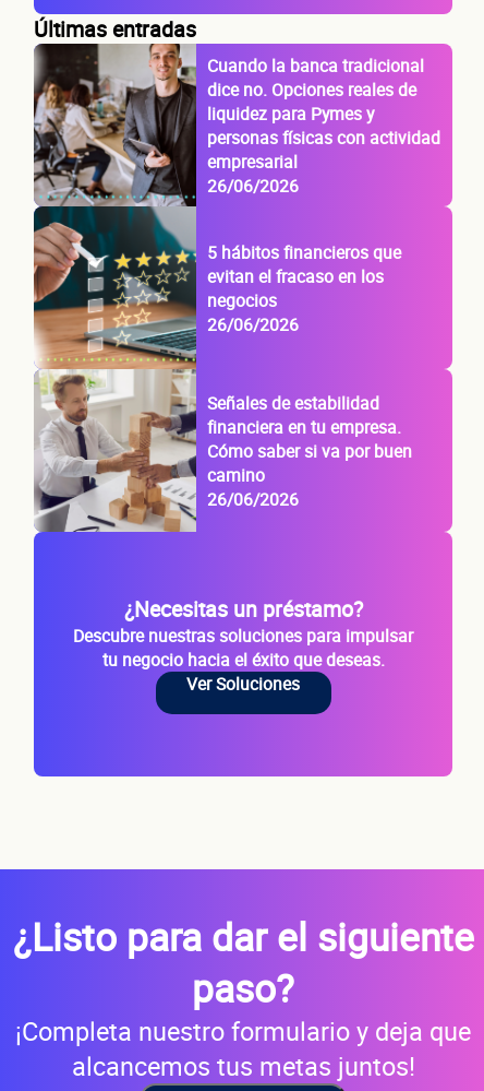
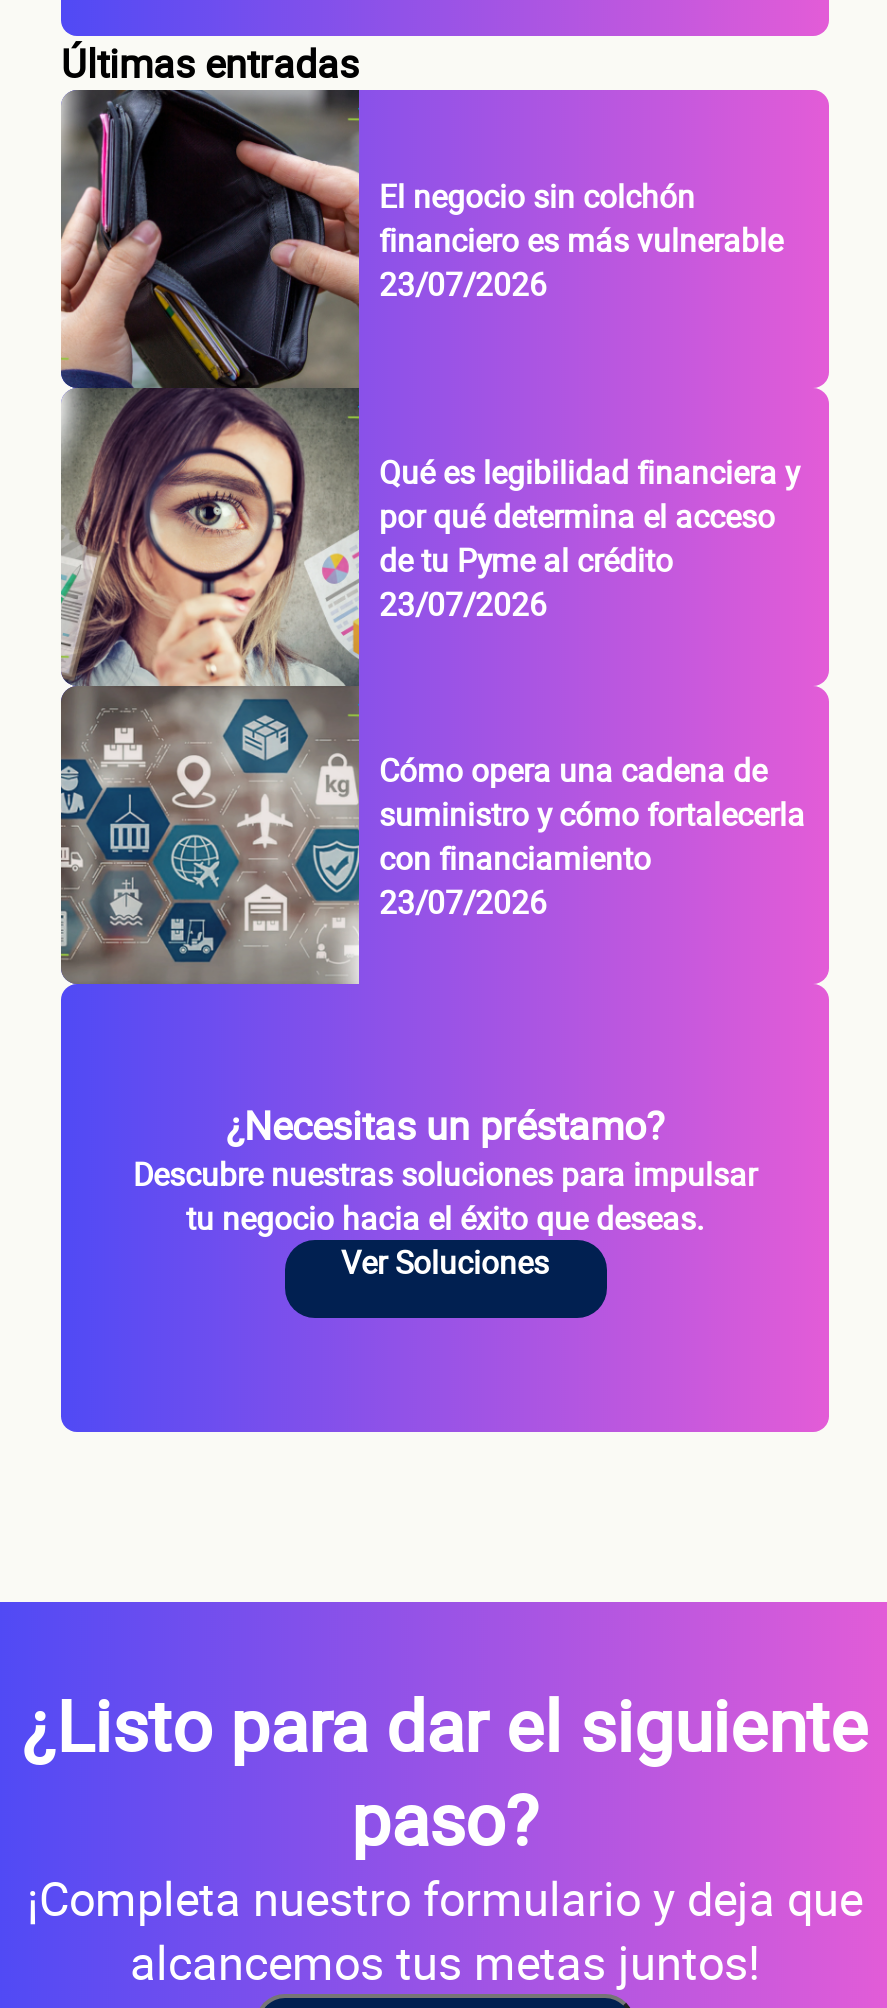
- [image]
- Cuando la banca tradicional
- dice no. Opciones reales de
- liquidez para Pymes y
- personas físicas con actividad
- empresarial
- 26/06/2026
+ [image]
+ El negocio sin colchón
+ financiero es más vulnerable
+ 23/07/2026

- 5 hábitos financieros que
- evitan el fracaso en los
- negocios
- 26/06/2026
+ Qué es legibilidad financiera y
+ por qué determina el acceso
+ de tu Pyme al crédito
+ 23/07/2026

- Señales de estabilidad
- financiera en tu empresa.
- Cómo saber si va por buen
- camino
- 26/06/2026
+ Cómo opera una cadena de
+ suministro y cómo fortalecerla
+ con financiamiento
+ 23/07/2026
